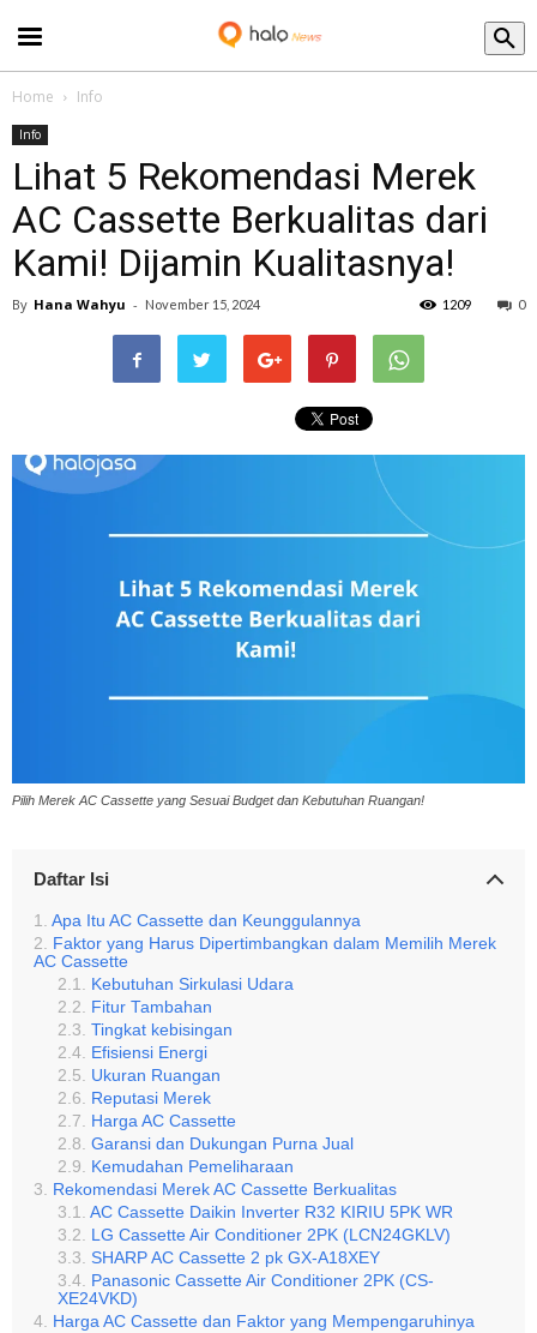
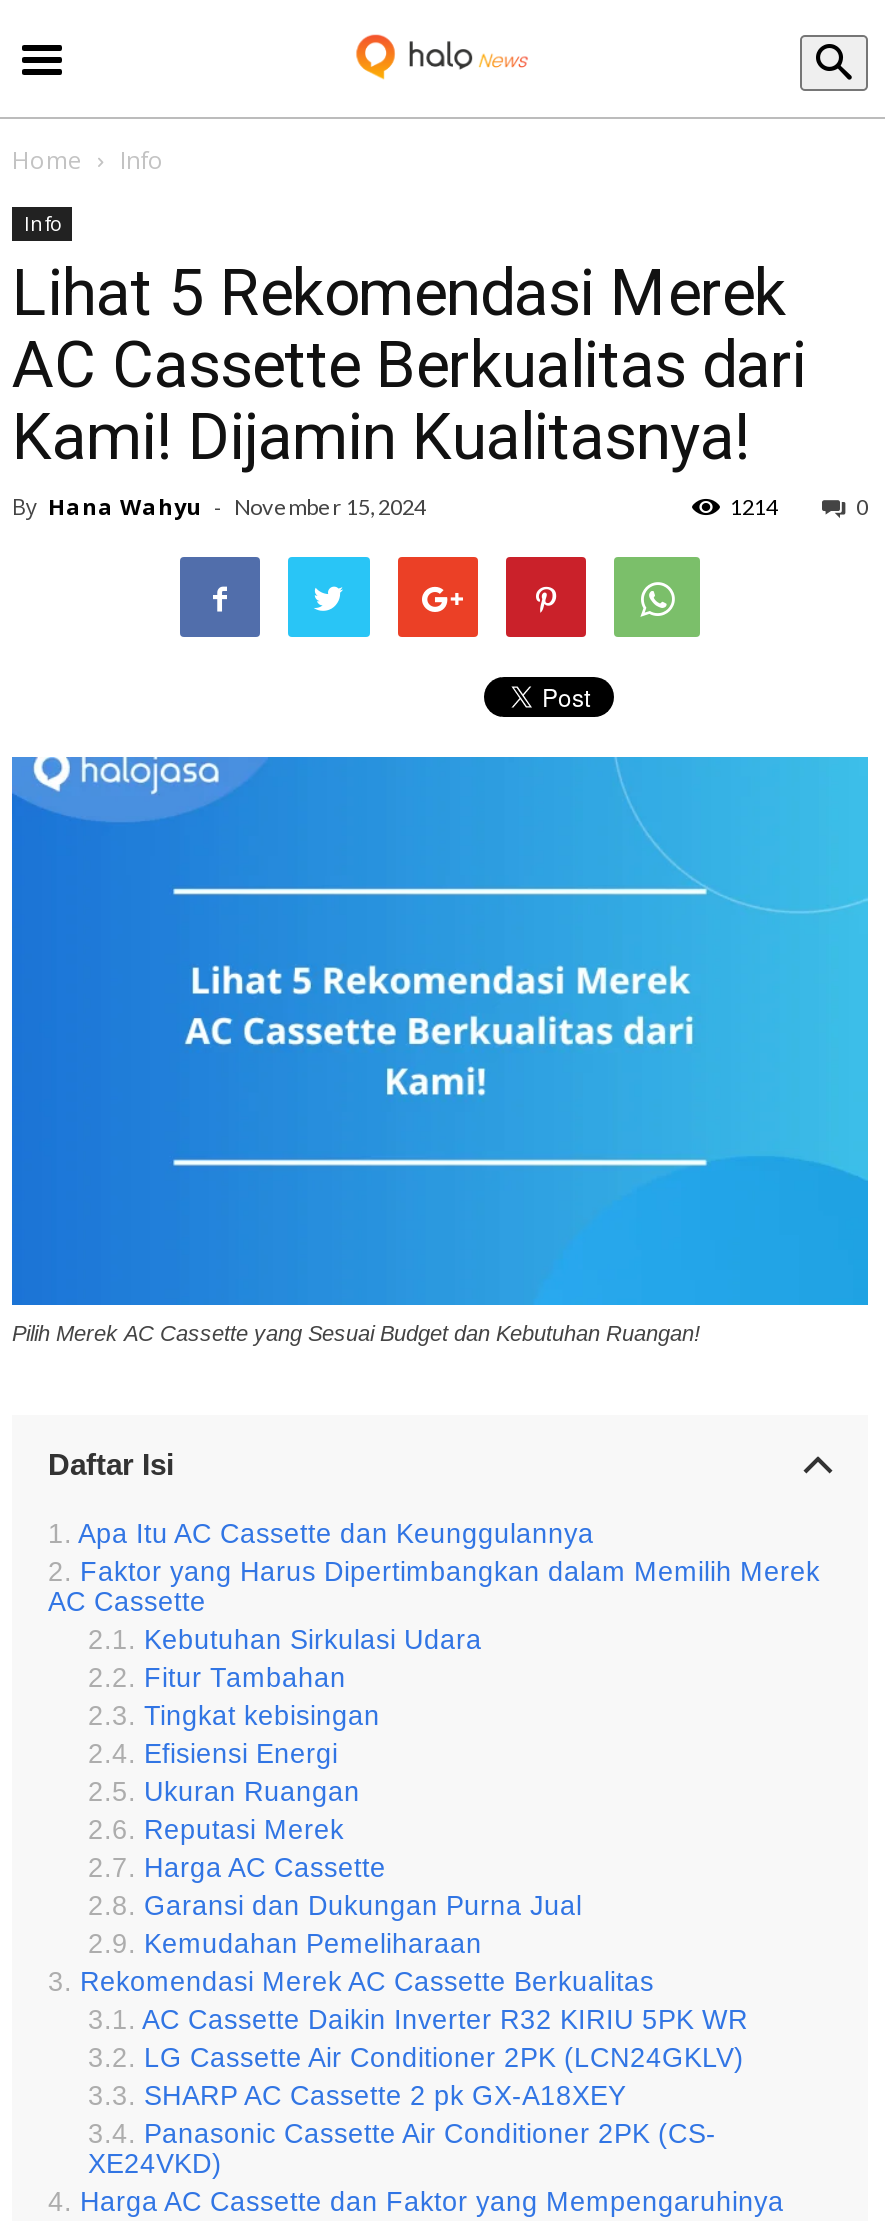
- 1209
+ 1214
